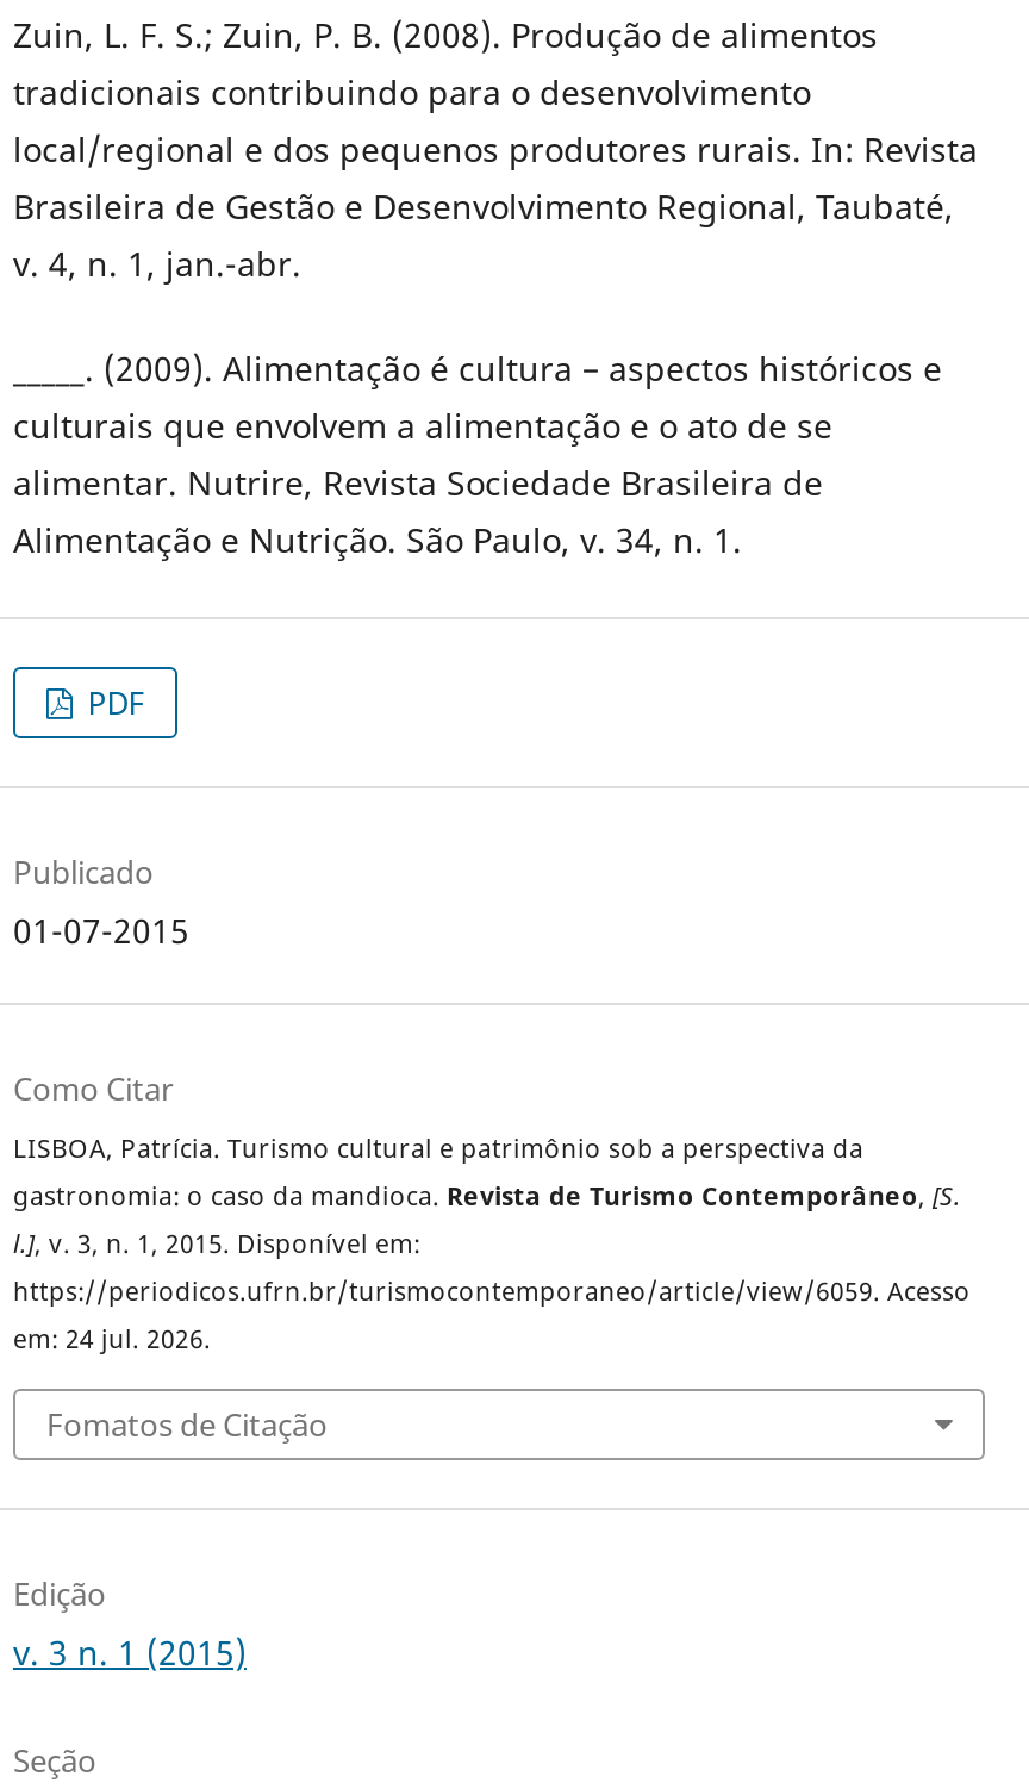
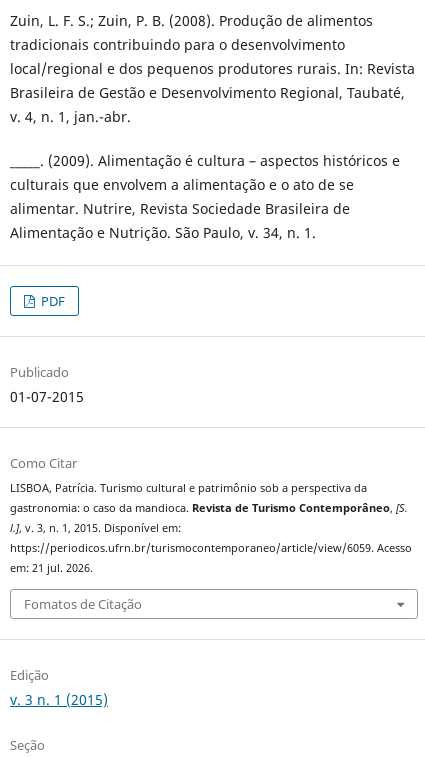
- em: 24 jul. 2026.
+ em: 21 jul. 2026.
